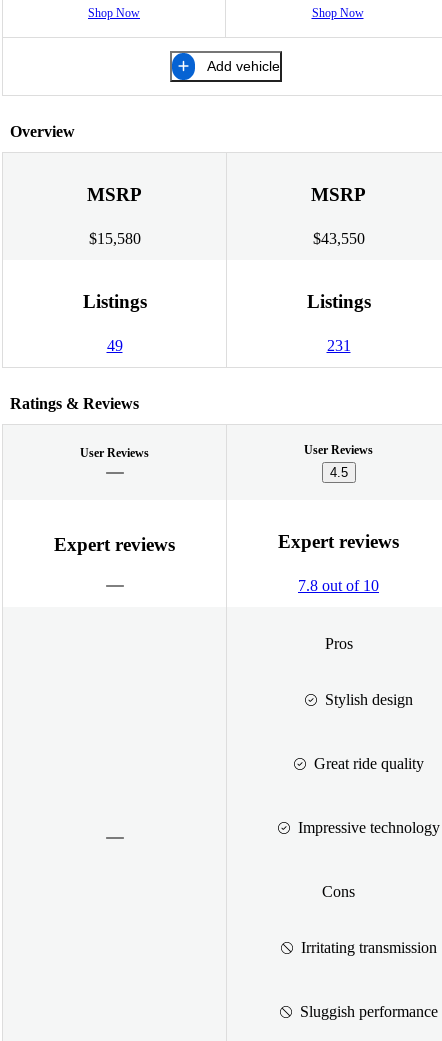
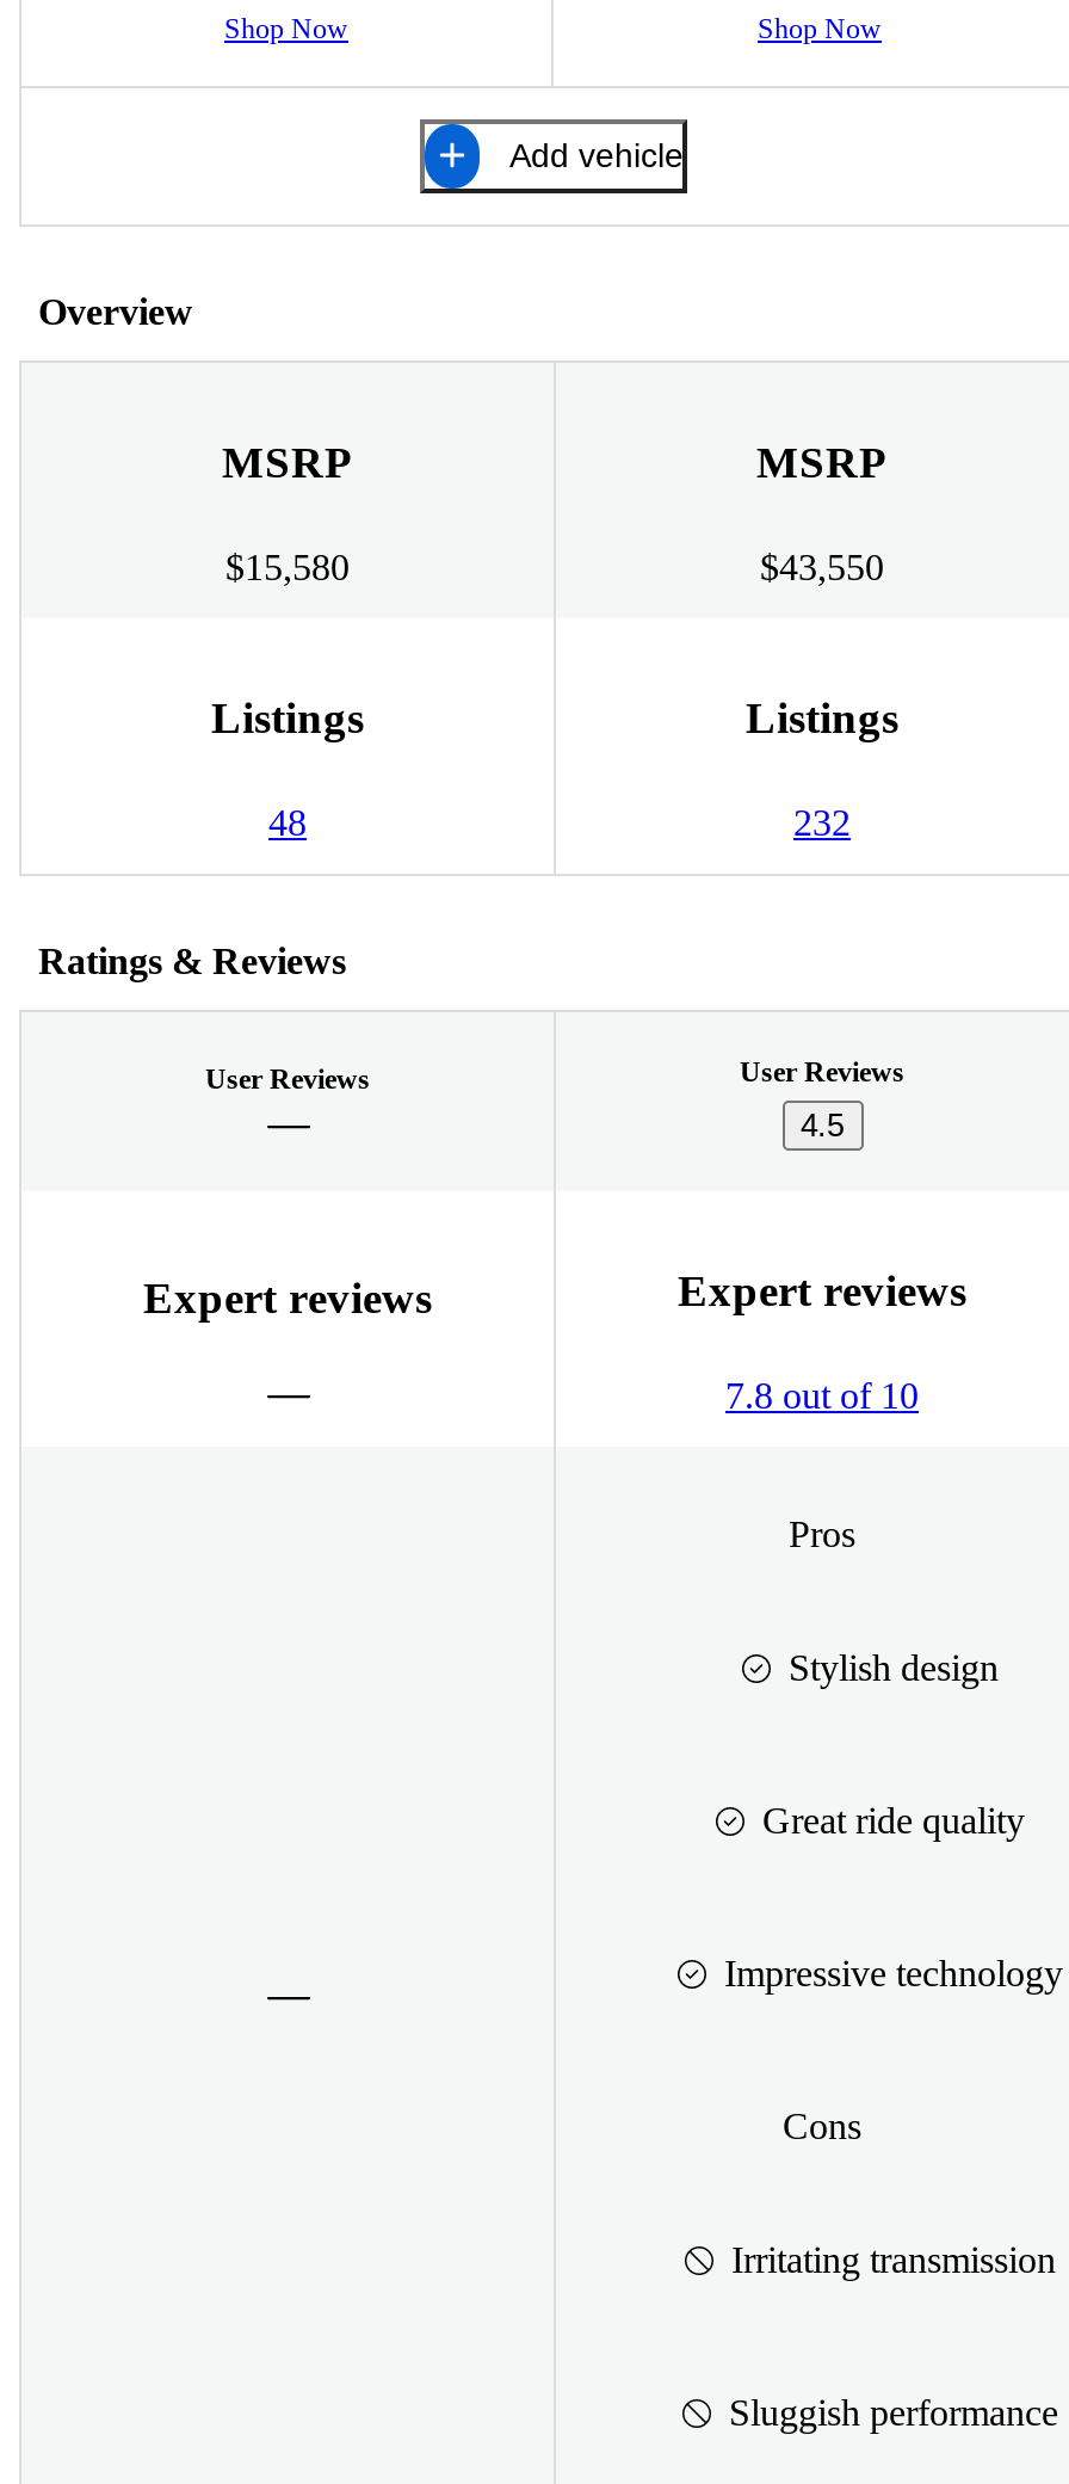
- 49
+ 48

- 231
+ 232
